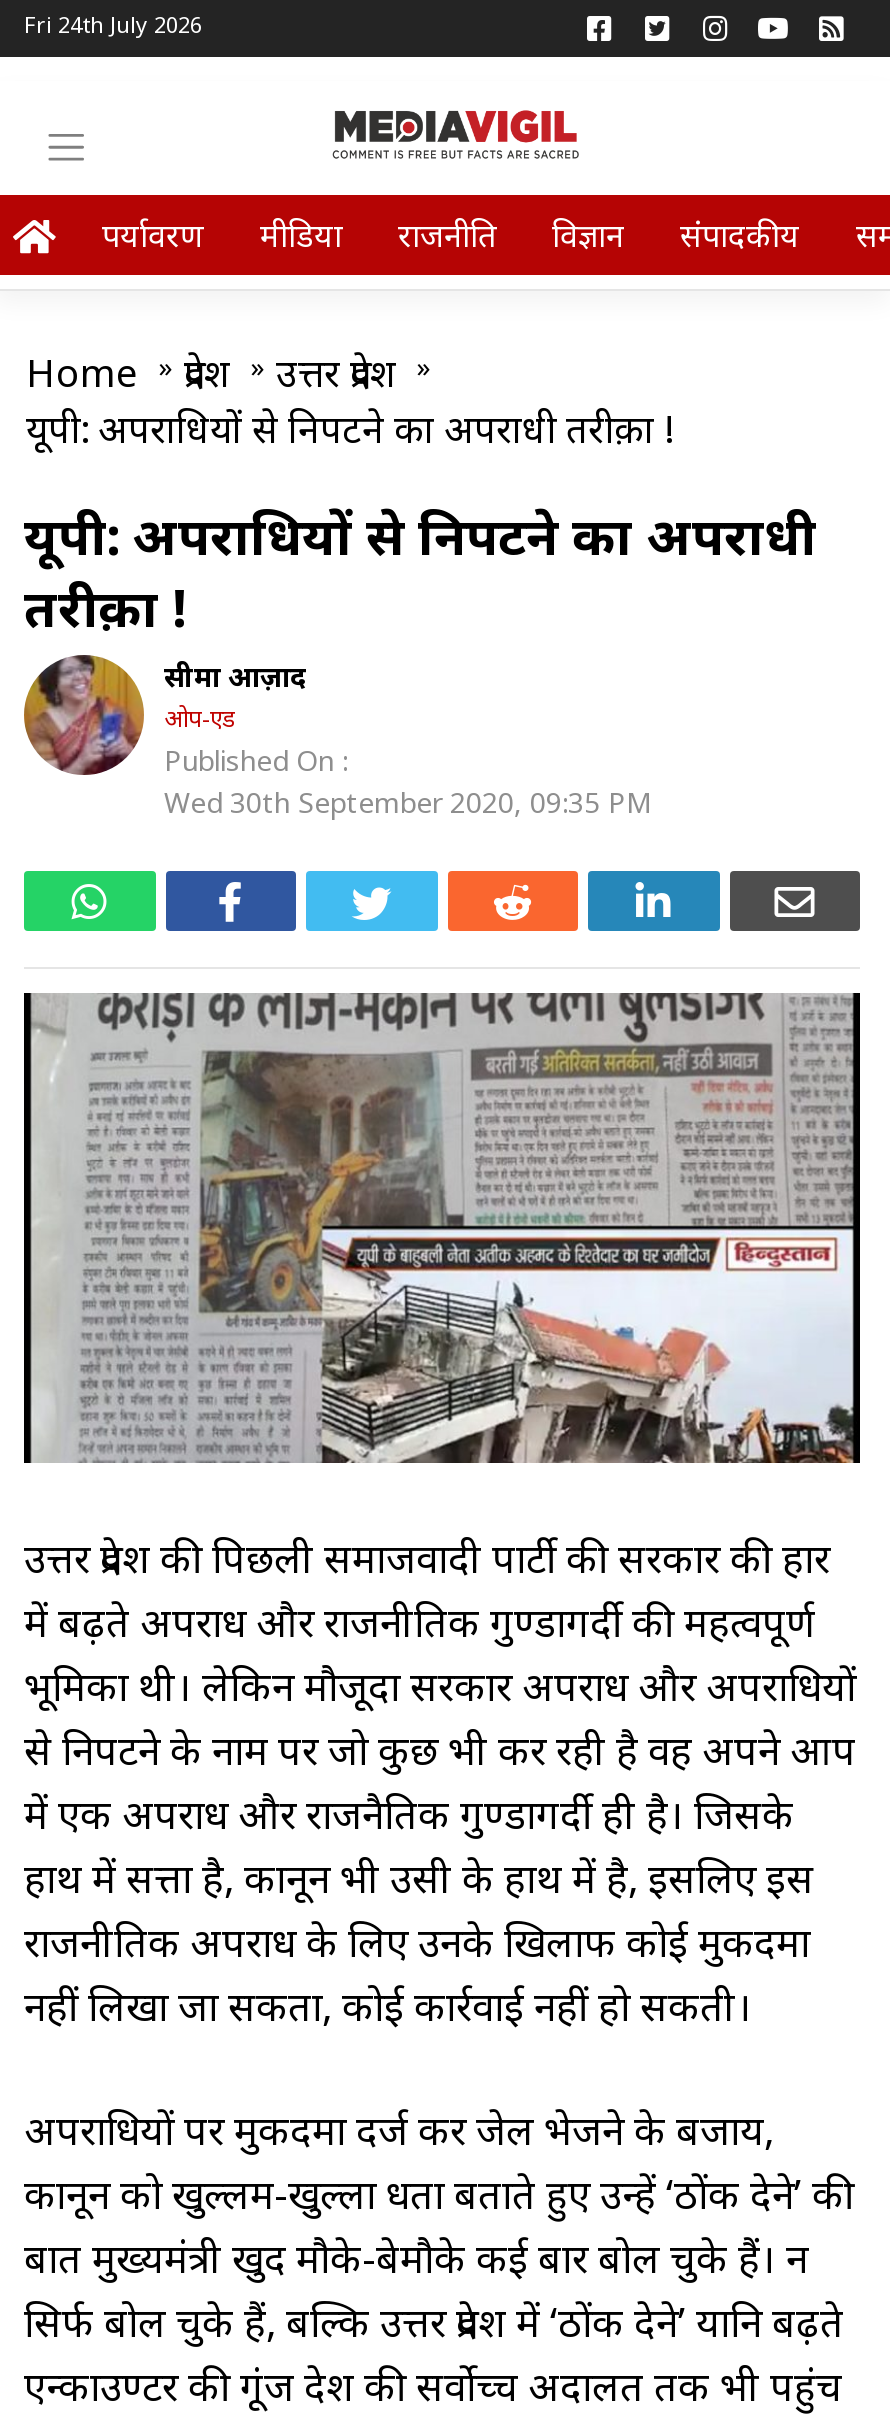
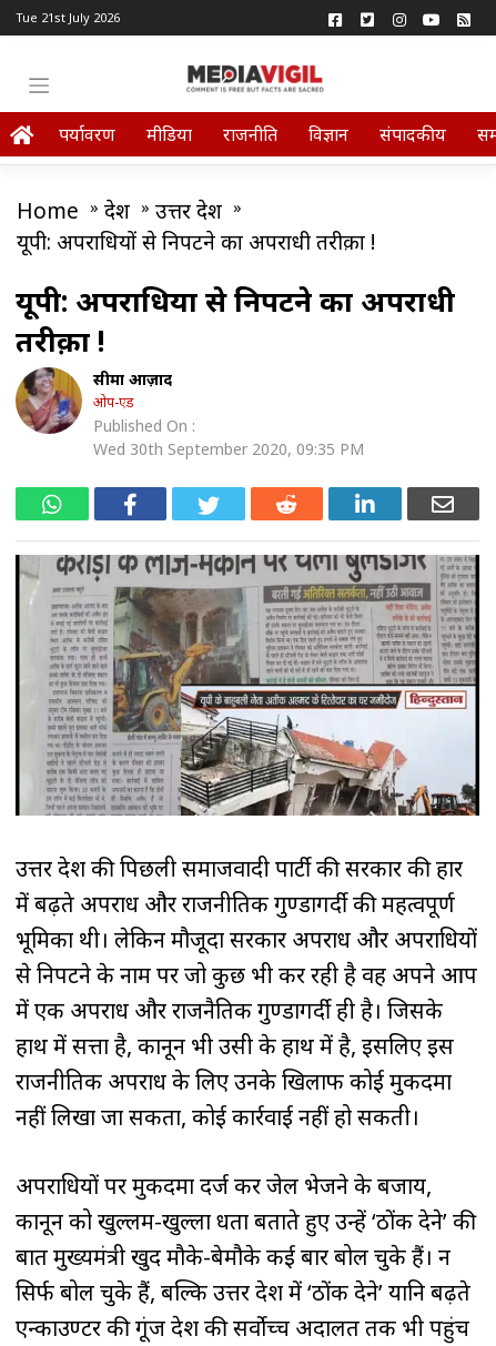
- Fri 24th July 2026
+ Tue 21st July 2026
